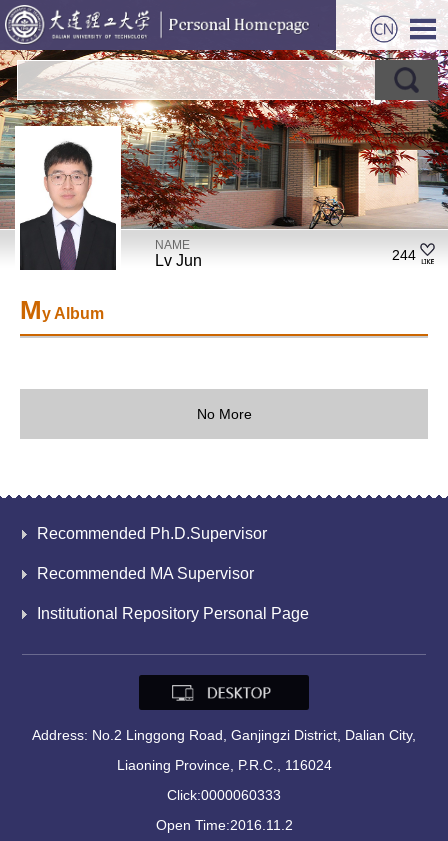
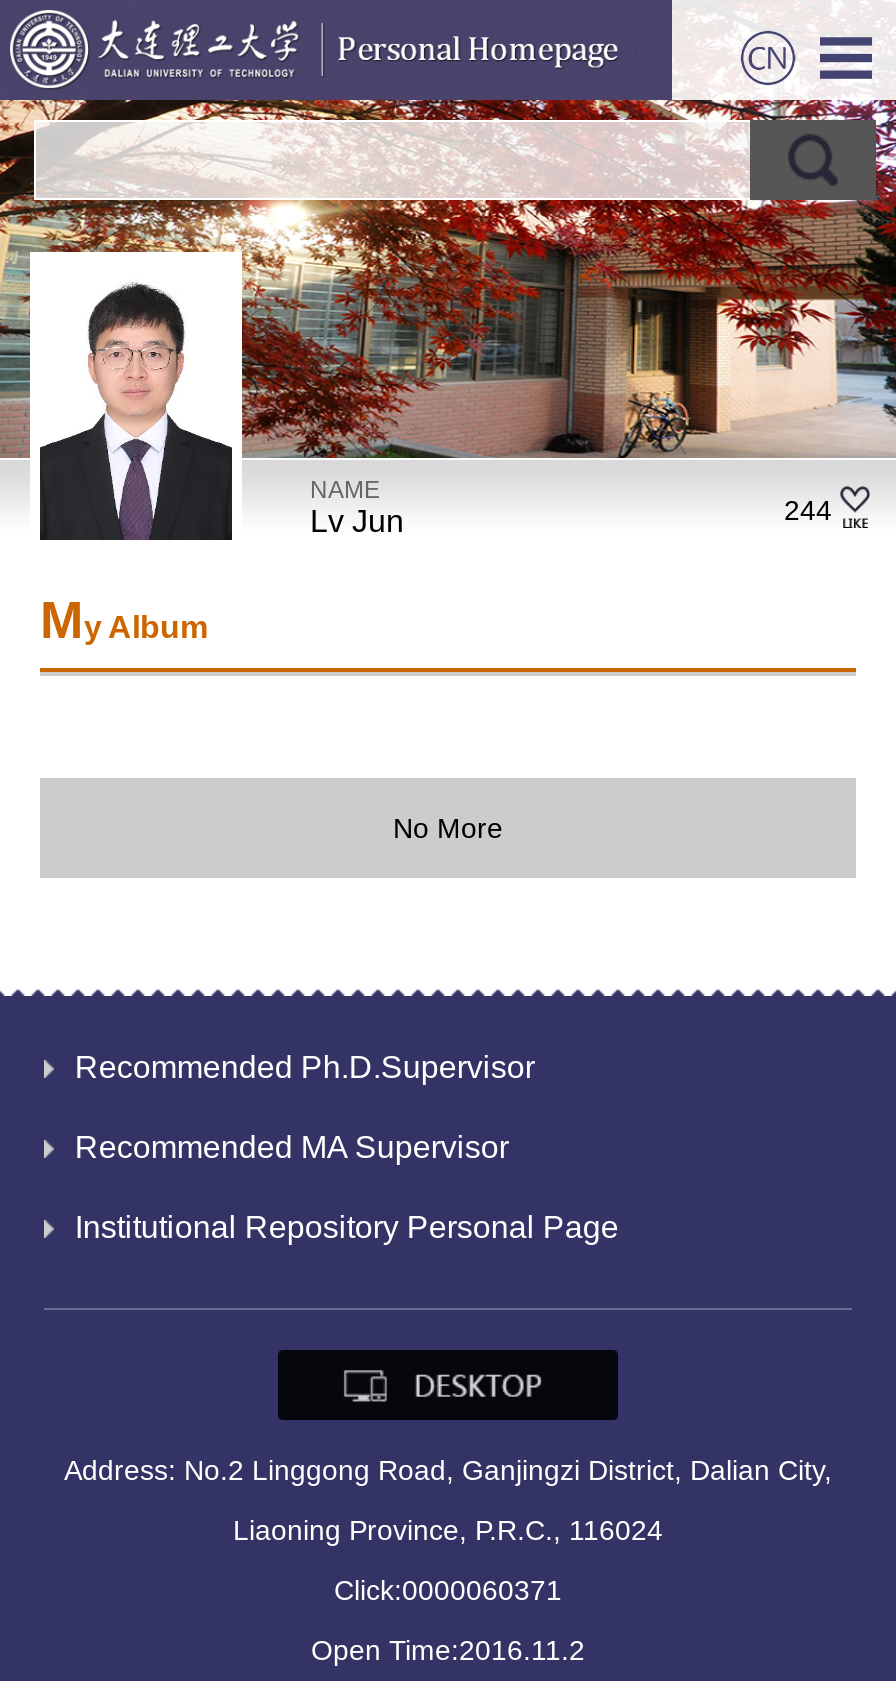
- Click:0000060333
+ Click:0000060371
